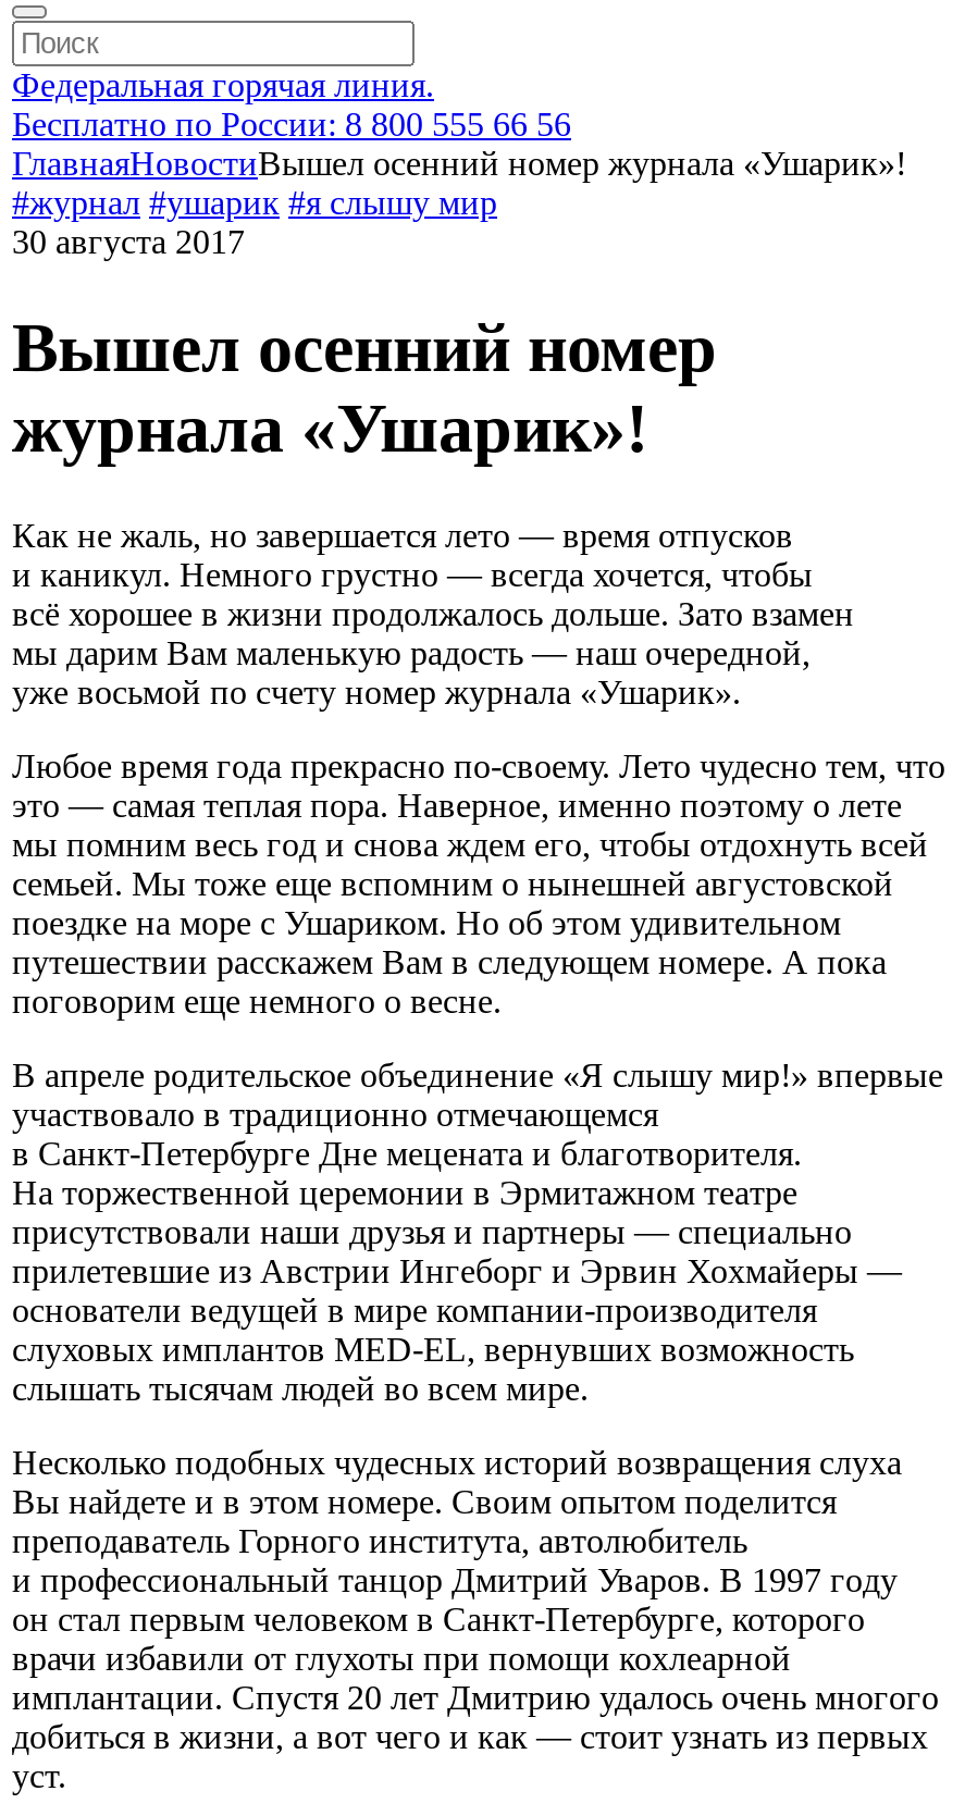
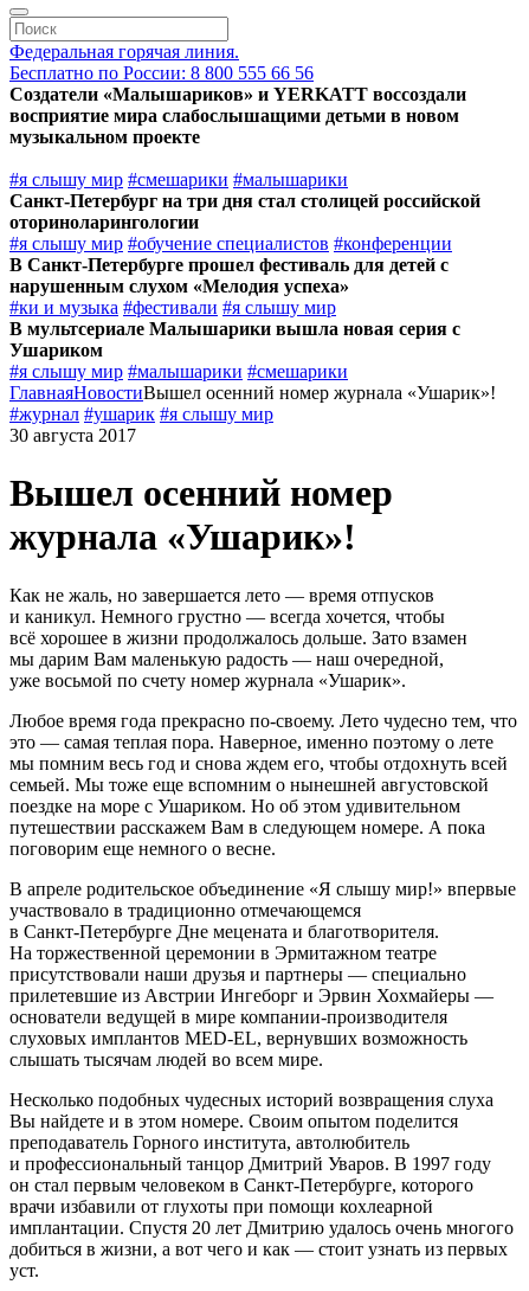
+ Создатели «Малышариков» и YERKATT воссоздали
+ восприятие мира слабослышащими детьми в новом
+ музыкальном проекте
+ #я слышу мир #смешарики #малышарики
+ Санкт-Петербург на три дня стал столицей российской
+ оториноларингологии
+ #я слышу мир #обучение специалистов #конференции
+ В Санкт-Петербурге прошел фестиваль для детей с
+ нарушенным слухом «Мелодия успеха»
+ #ки и музыка #фестивали #я слышу мир
+ В мультсериале Малышарики вышла новая серия с
+ Ушариком
+ #я слышу мир #малышарики #смешарики
